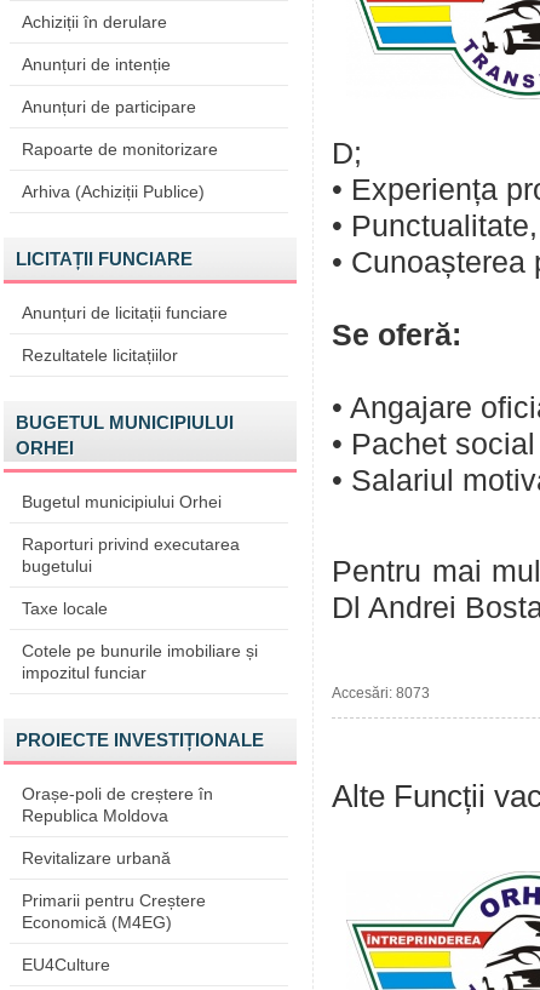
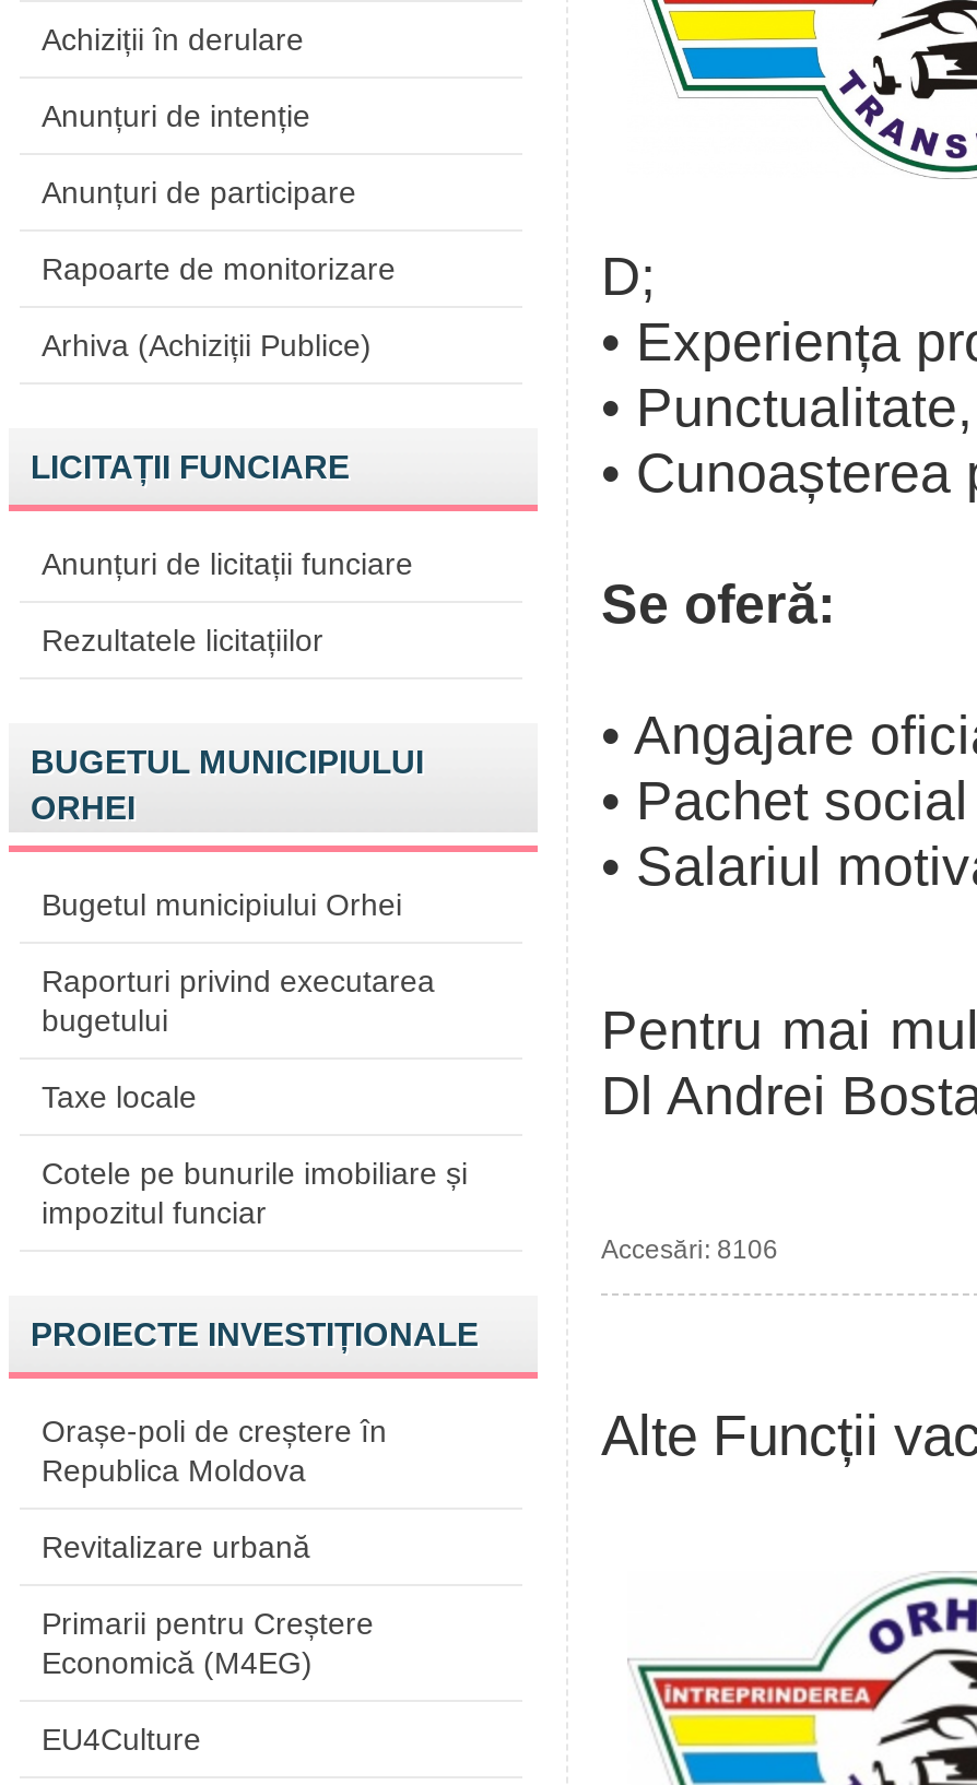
- Accesări: 8073
+ Accesări: 8106
